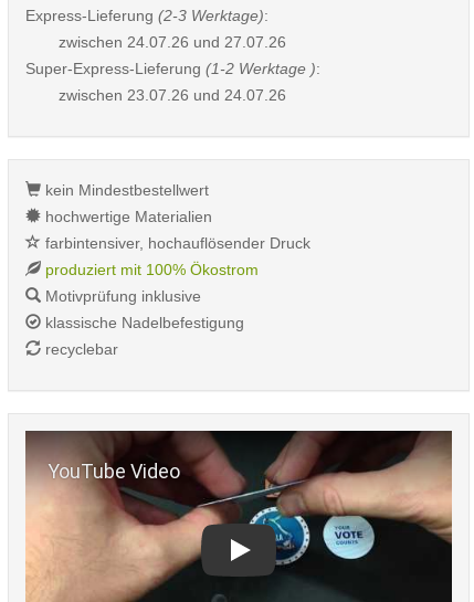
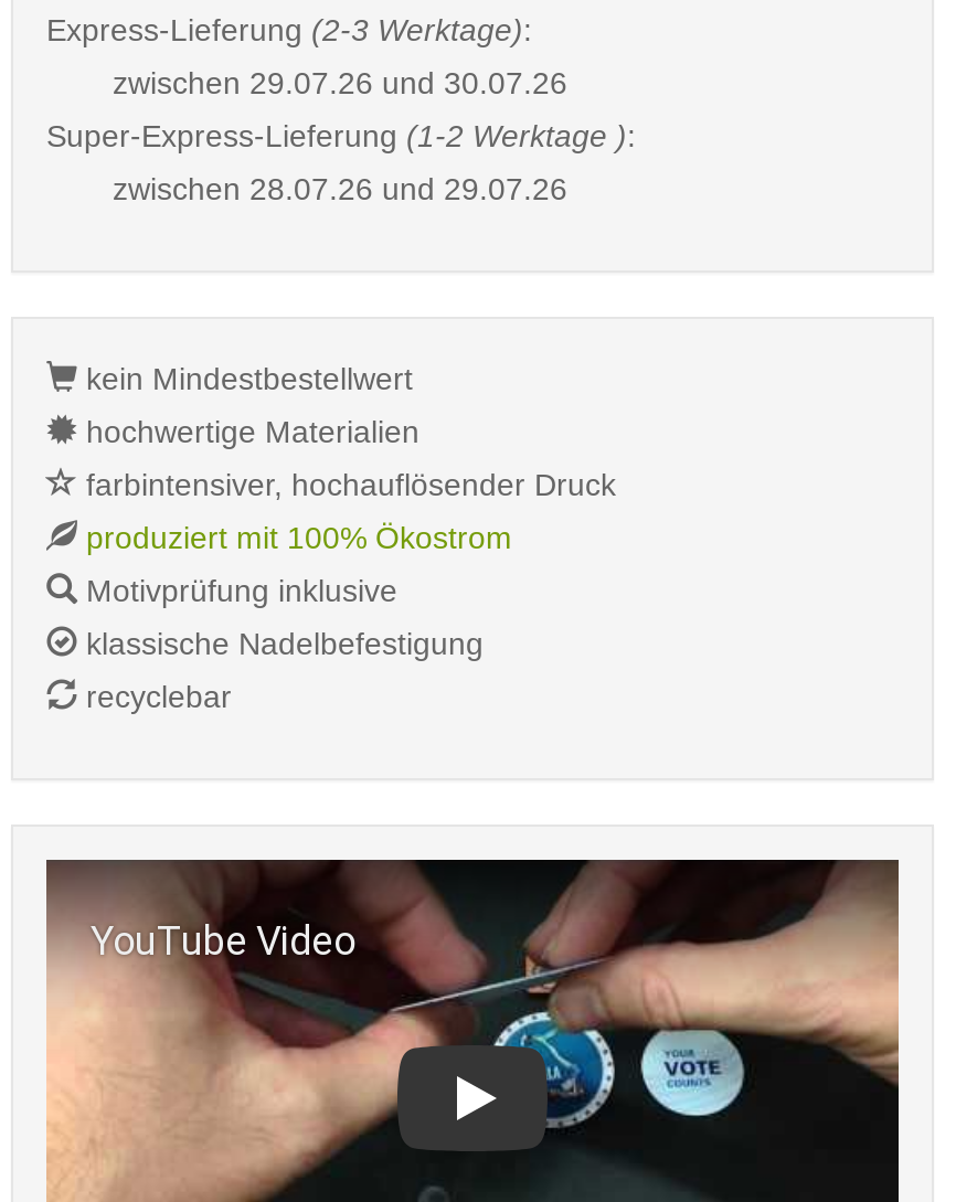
- zwischen 24.07.26 und 27.07.26
+ zwischen 29.07.26 und 30.07.26

- zwischen 23.07.26 und 24.07.26
+ zwischen 28.07.26 und 29.07.26
